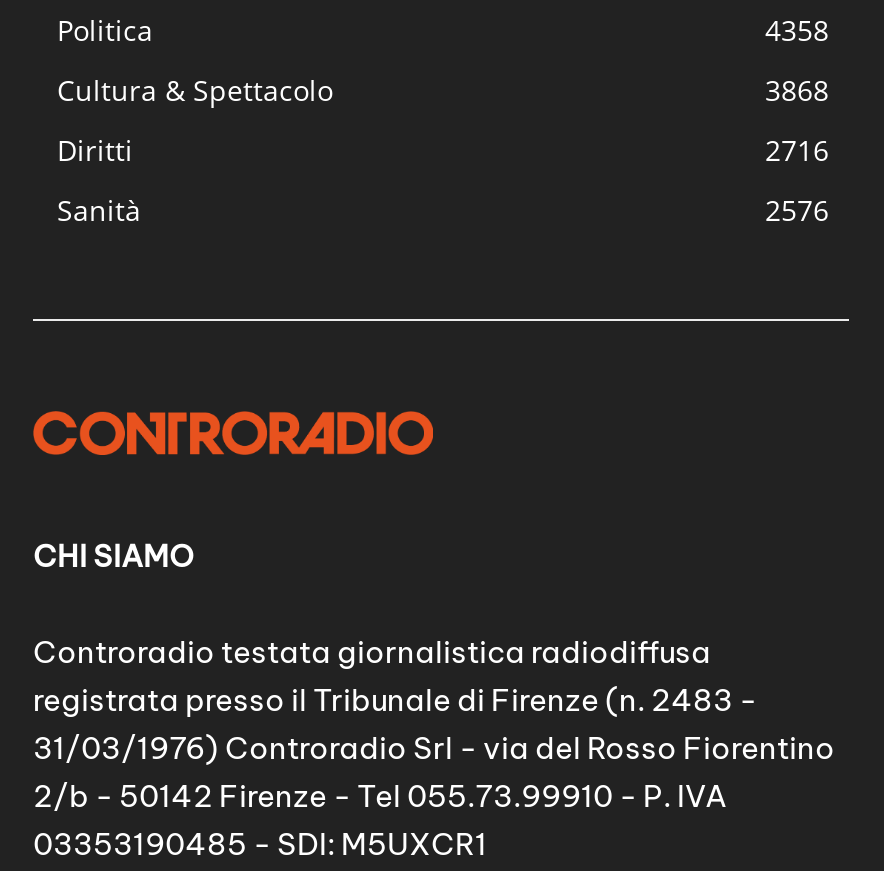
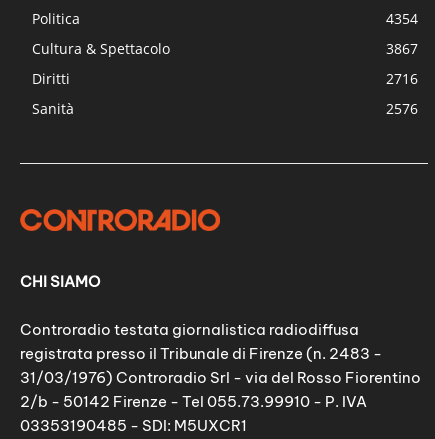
- 4358
+ 4354

- 3868
+ 3867
